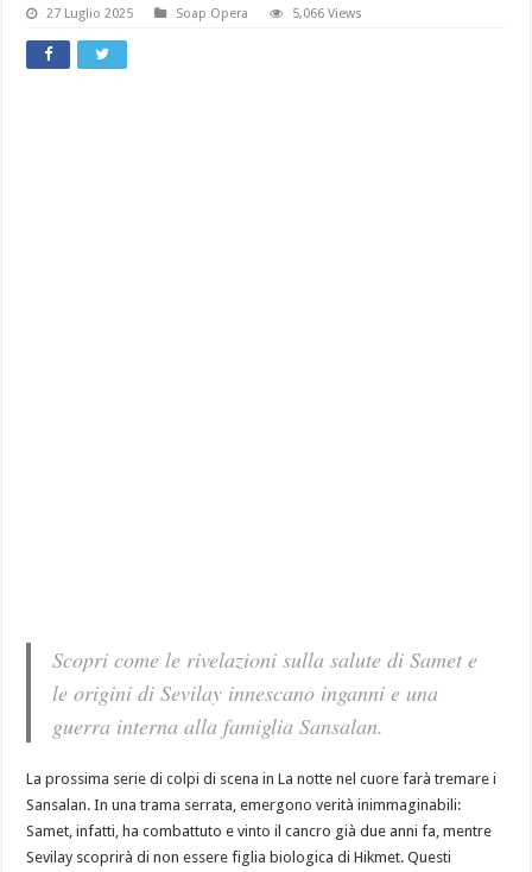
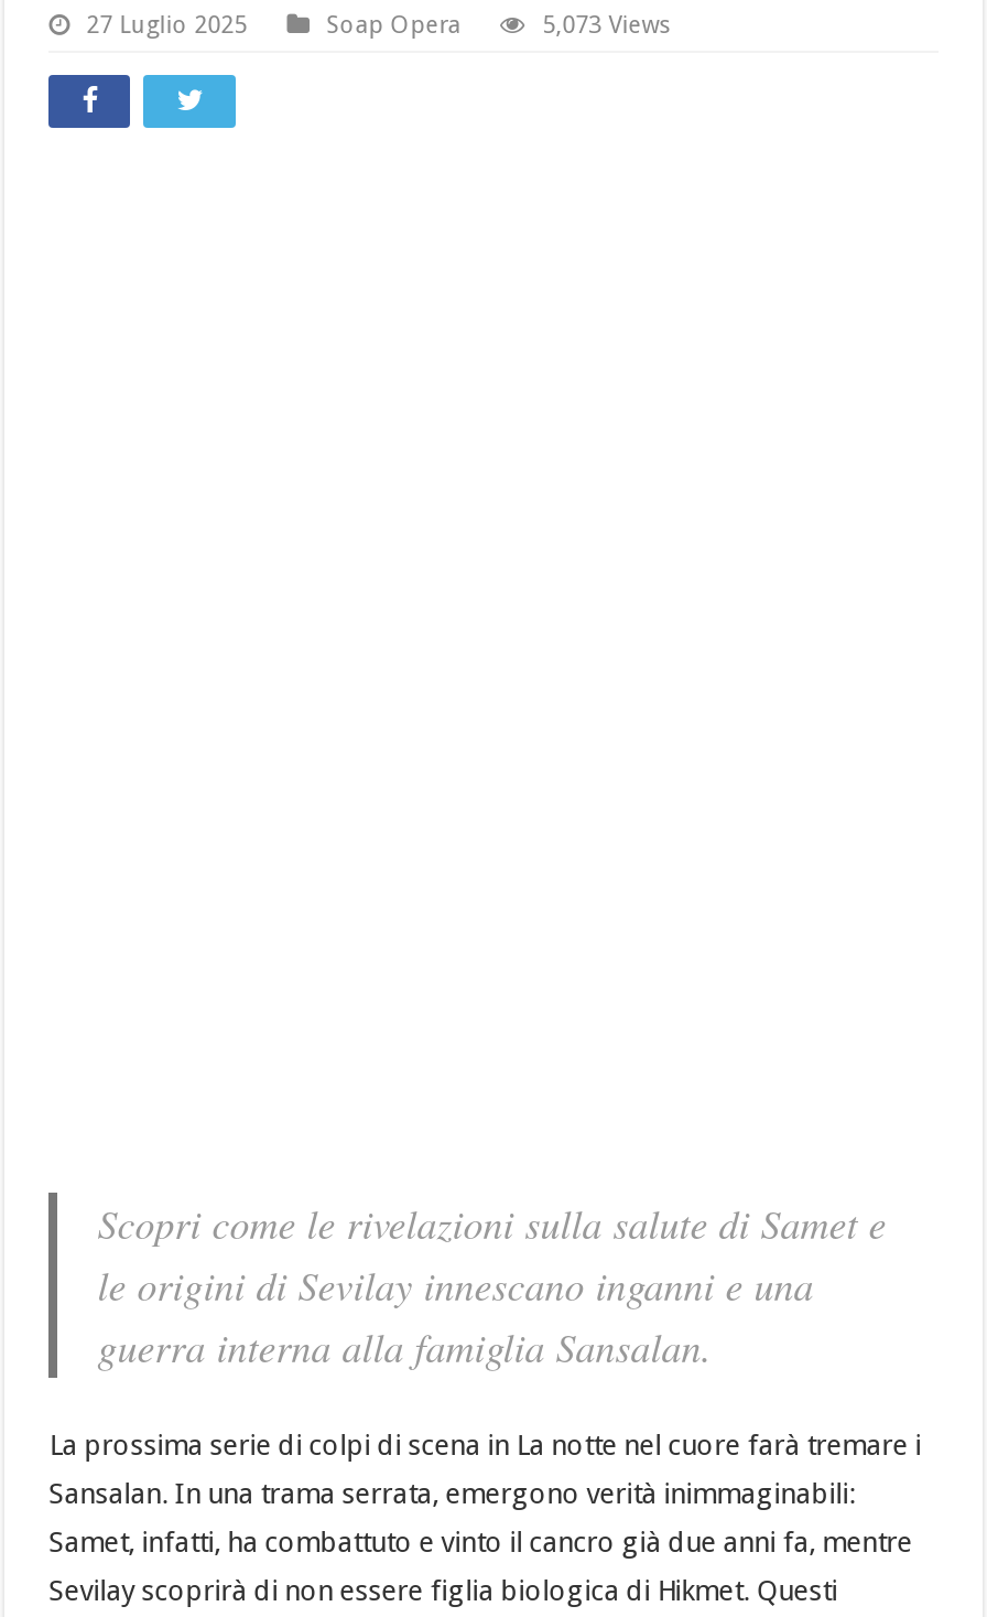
- 5,066 Views
+ 5,073 Views
